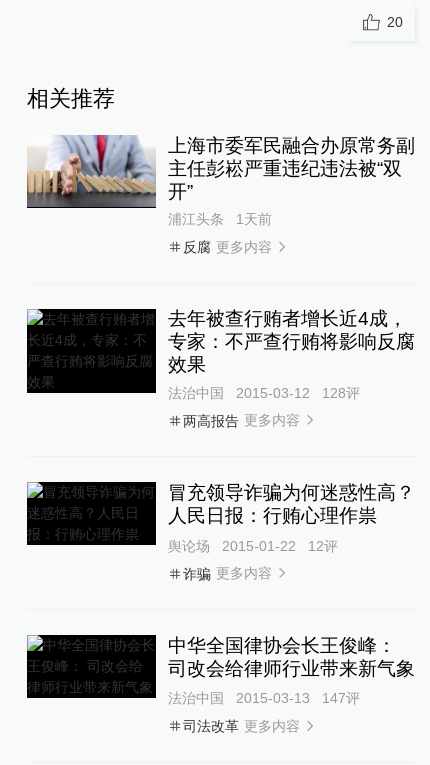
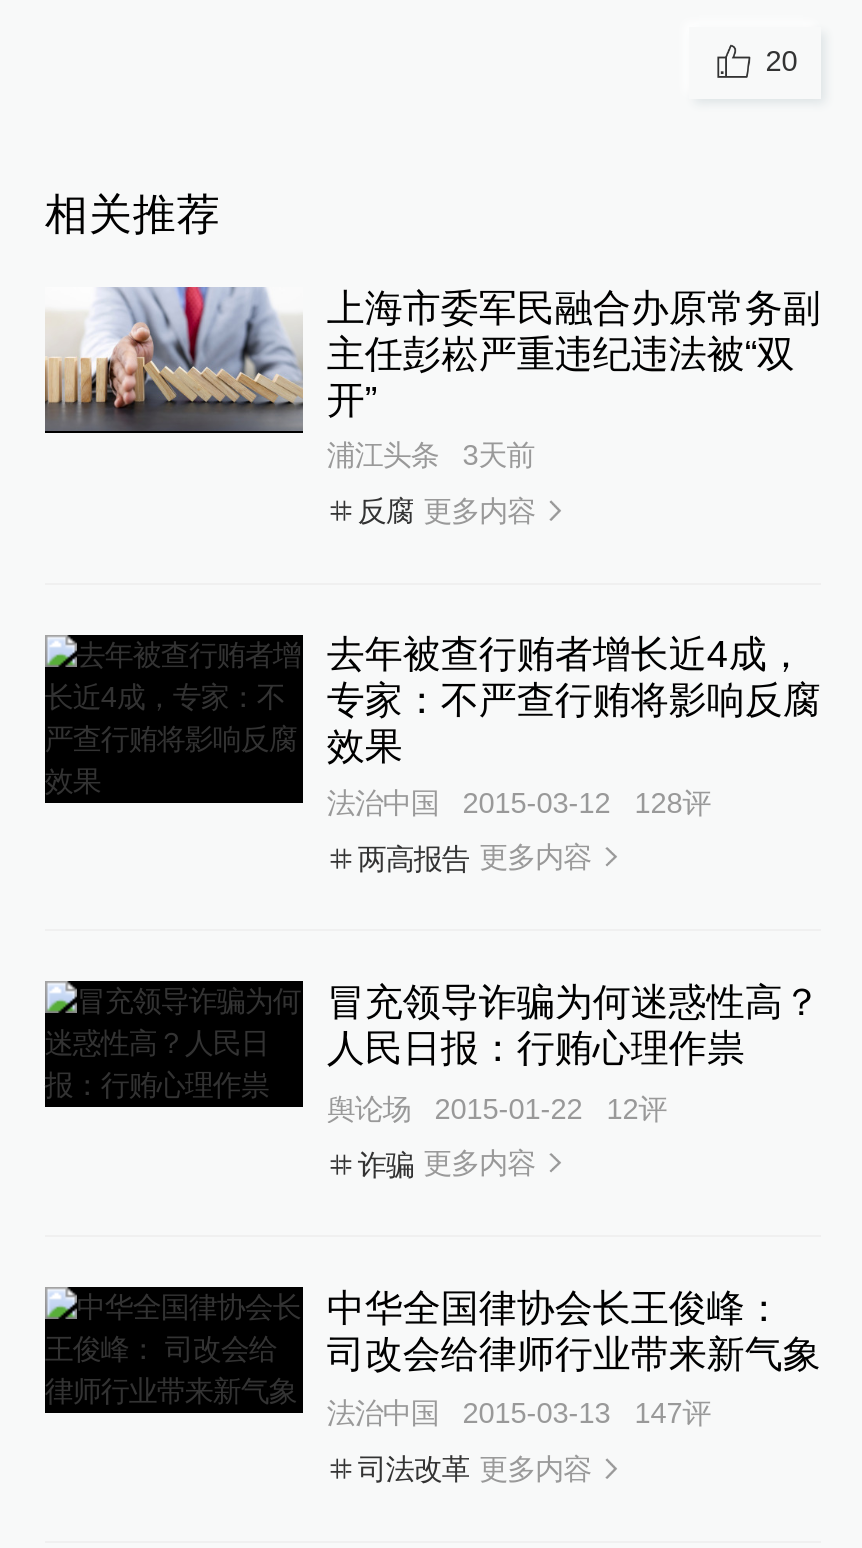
- 浦江头条 1天前
+ 浦江头条 3天前
